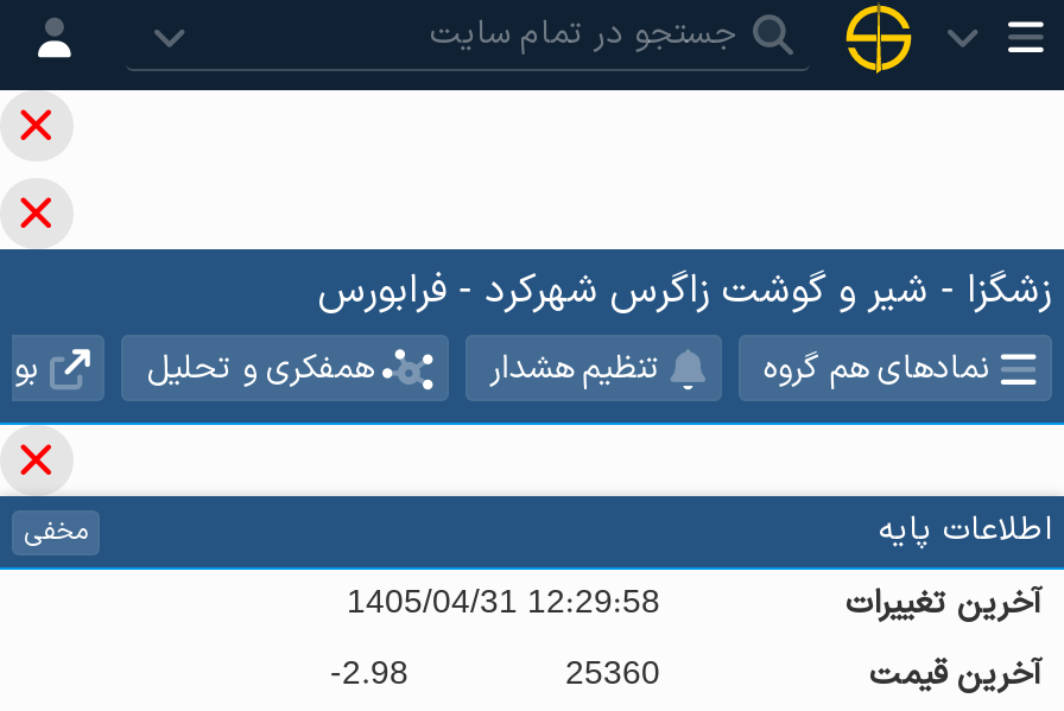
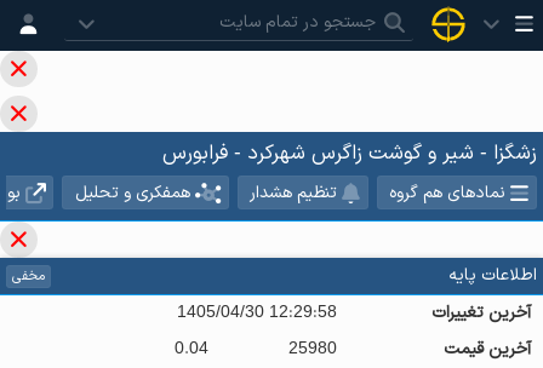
- 1405/04/31 12:29:58
+ 1405/04/30 12:29:58

- -2.98
+ 0.04

- 25360
+ 25980
